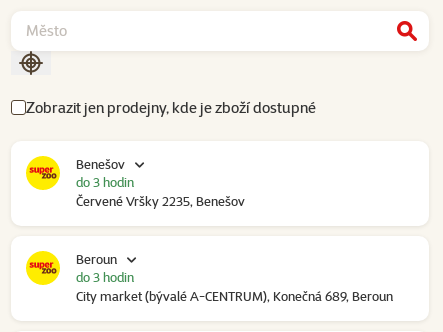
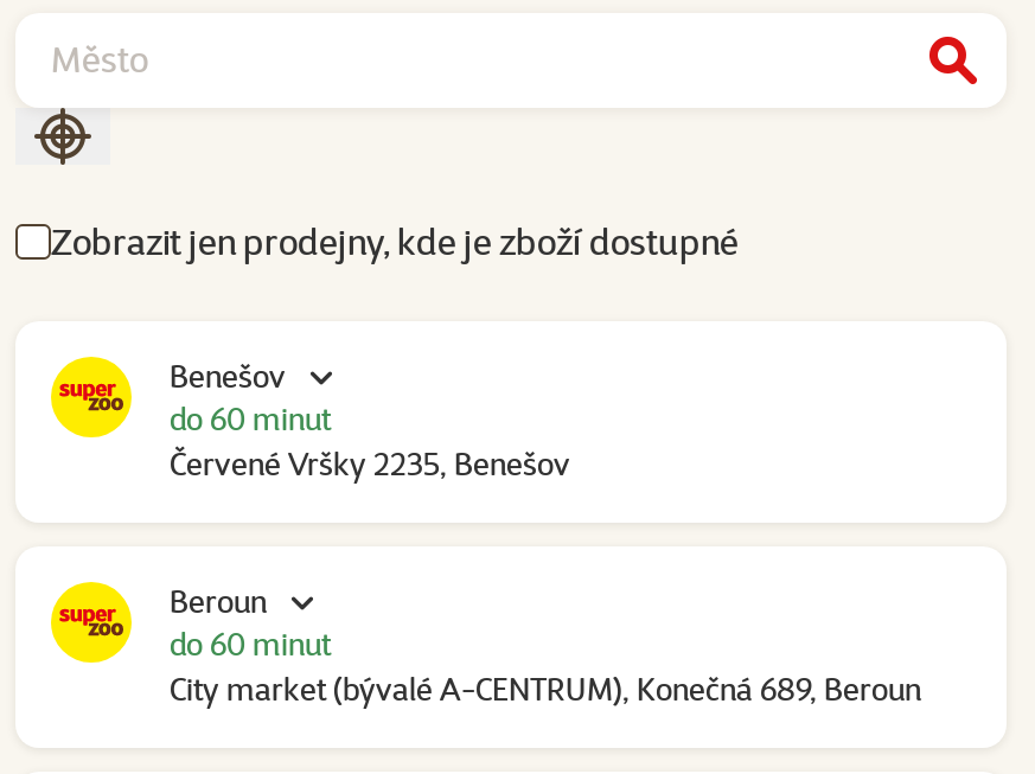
- do 3 hodin
+ do 60 minut

- do 3 hodin
+ do 60 minut
